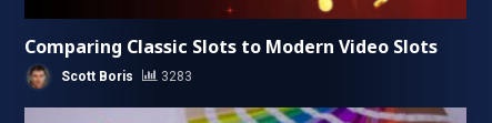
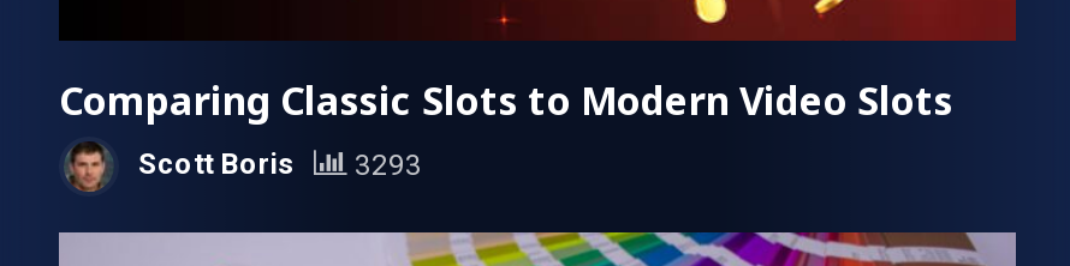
- Scott Boris 3283
+ Scott Boris 3293
